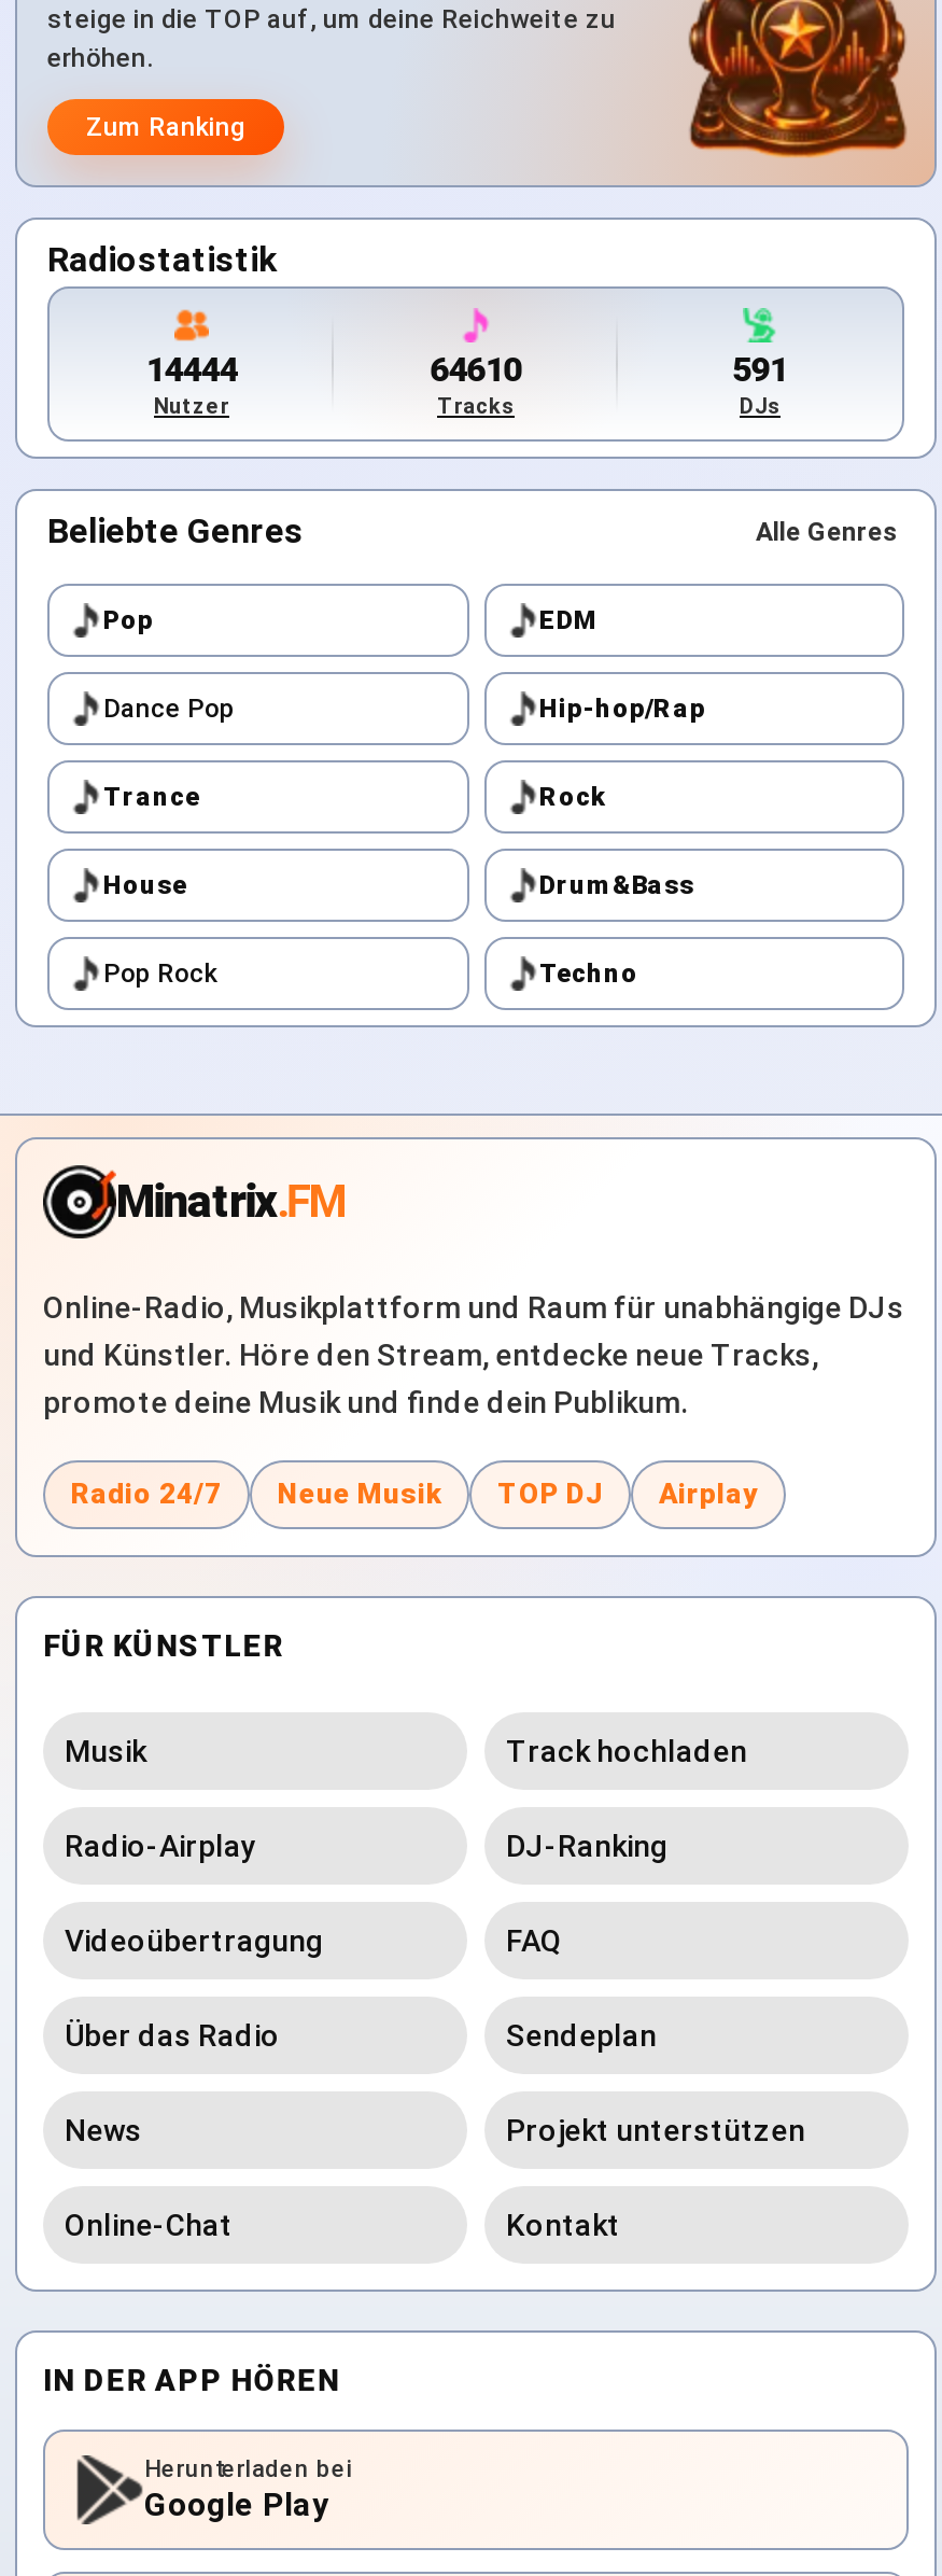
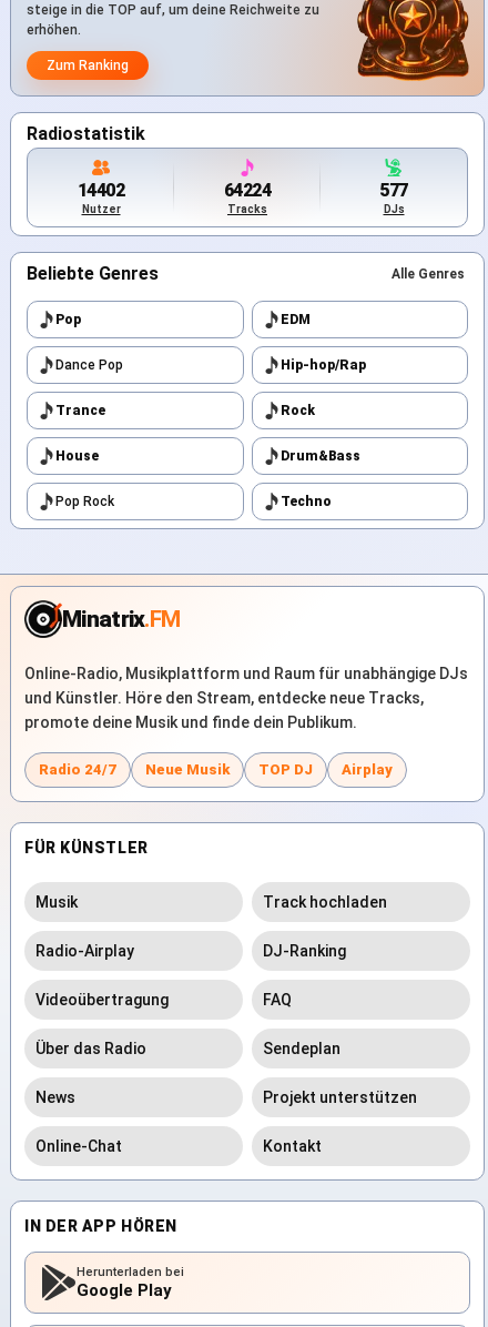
- 14444
+ 14402

- 64610
+ 64224

- 591
+ 577
